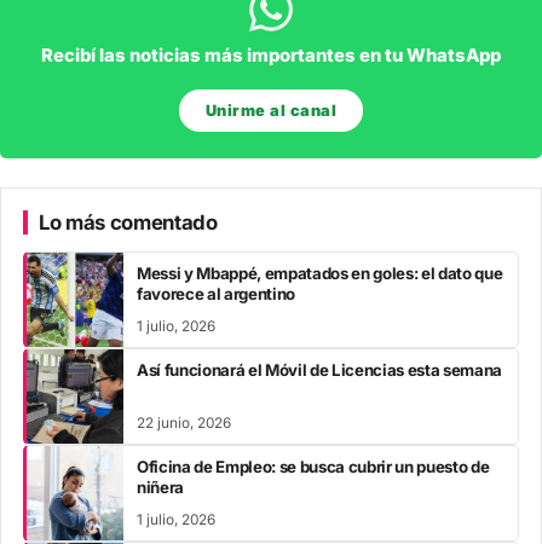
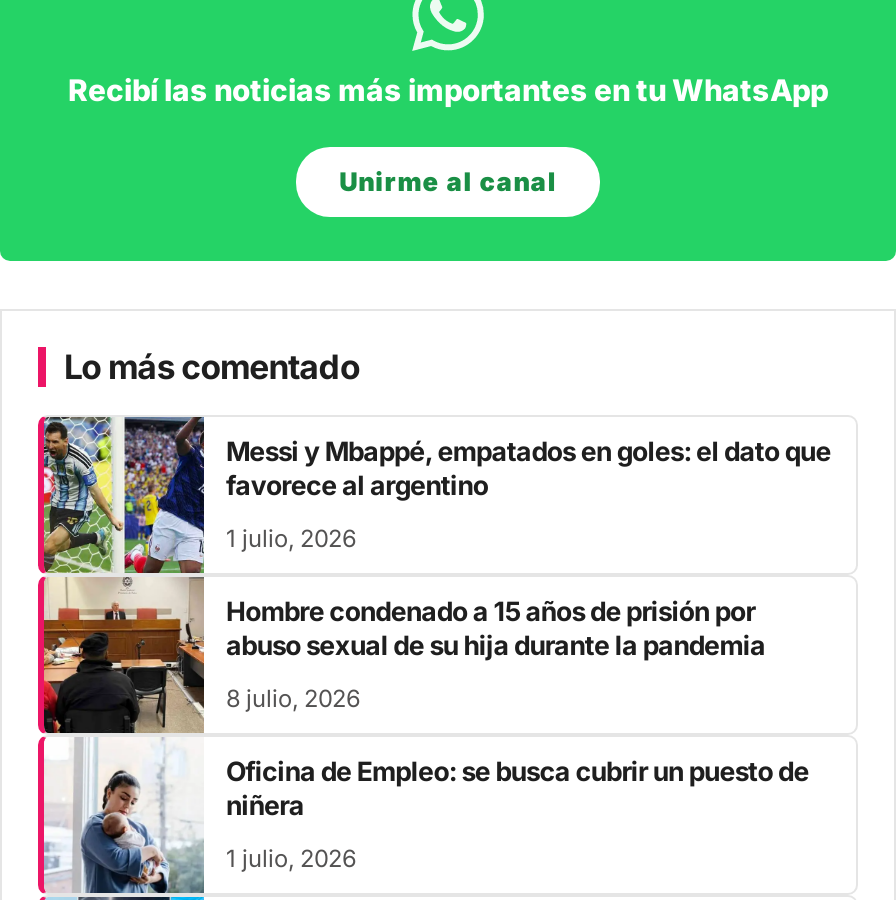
- [image]
- Así funcionará el Móvil de Licencias esta semana
+ [image]
+ Hombre condenado a 15 años de prisión por
+ abuso sexual de su hija durante la pandemia

- 22 junio, 2026
+ 8 julio, 2026
